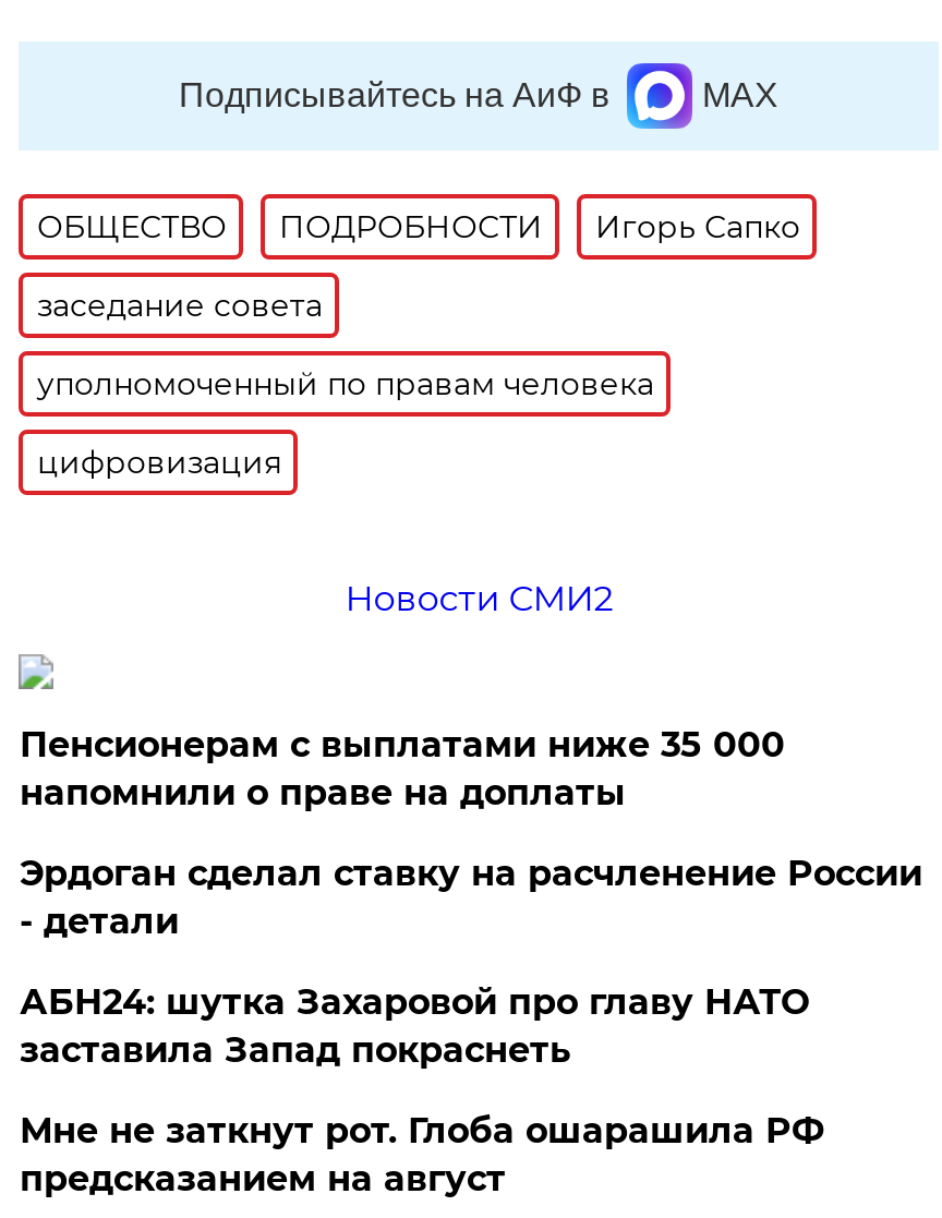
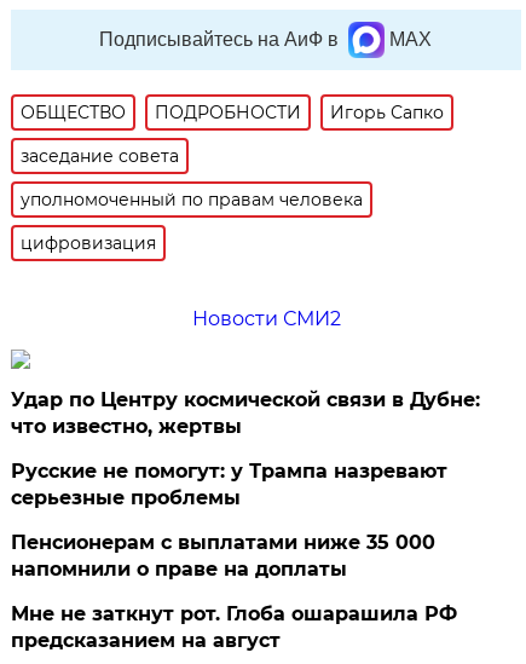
+ Удар по Центру космической связи в Дубне:
+ что известно, жертвы
+ Русские не помогут: у Трампа назревают
+ серьезные проблемы

moved down: Пенсионерам с выплатами ниже 35 000 | напомнили о праве на доплаты

- Эрдоган сделал ставку на расчленение России
- - детали
- АБН24: шутка Захаровой про главу НАТО
- заставила Запад покраснеть
